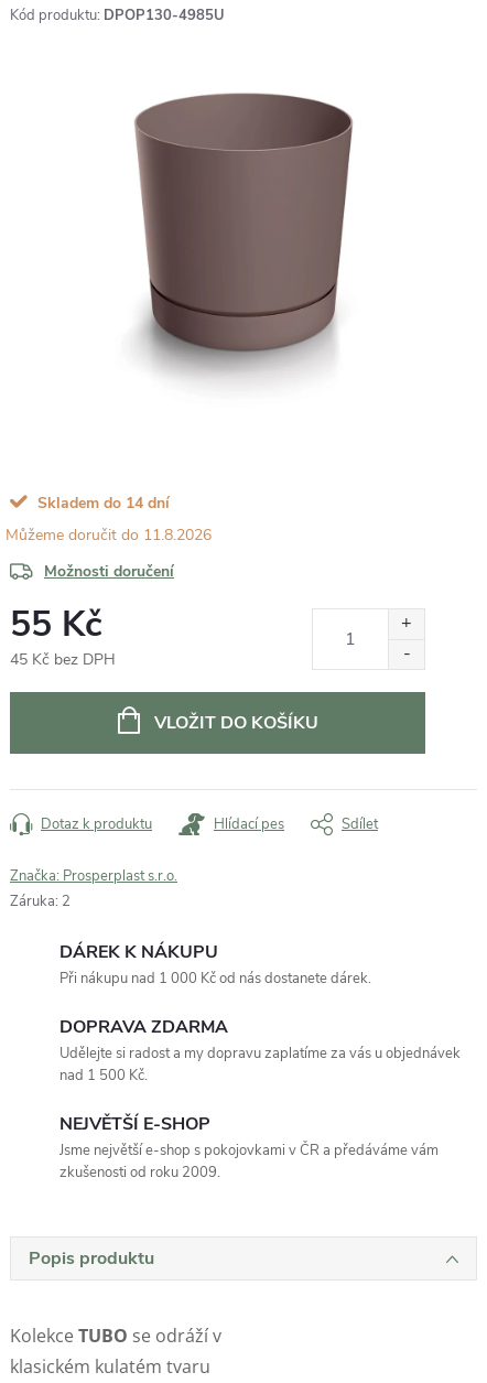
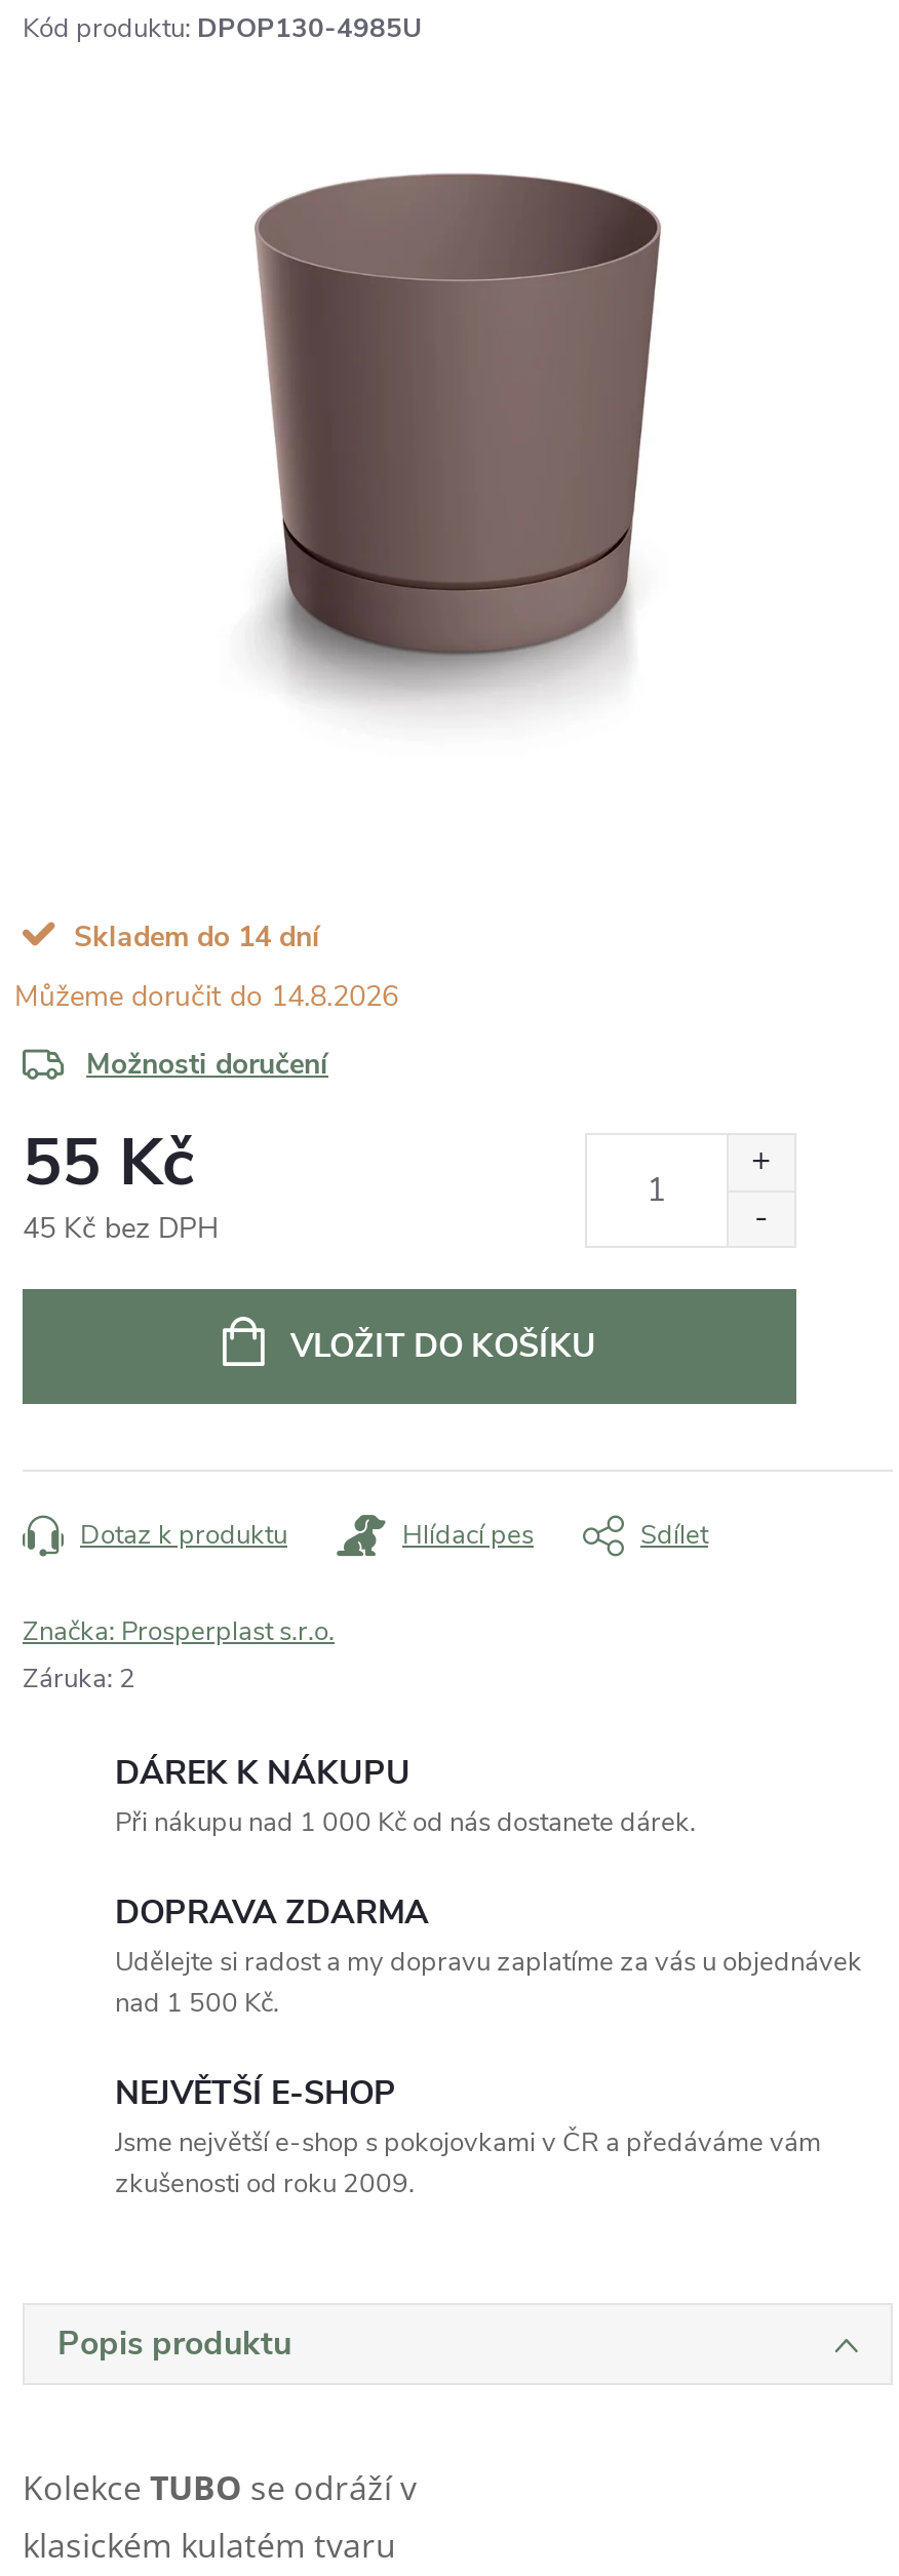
- 11.8.2026
+ 14.8.2026
